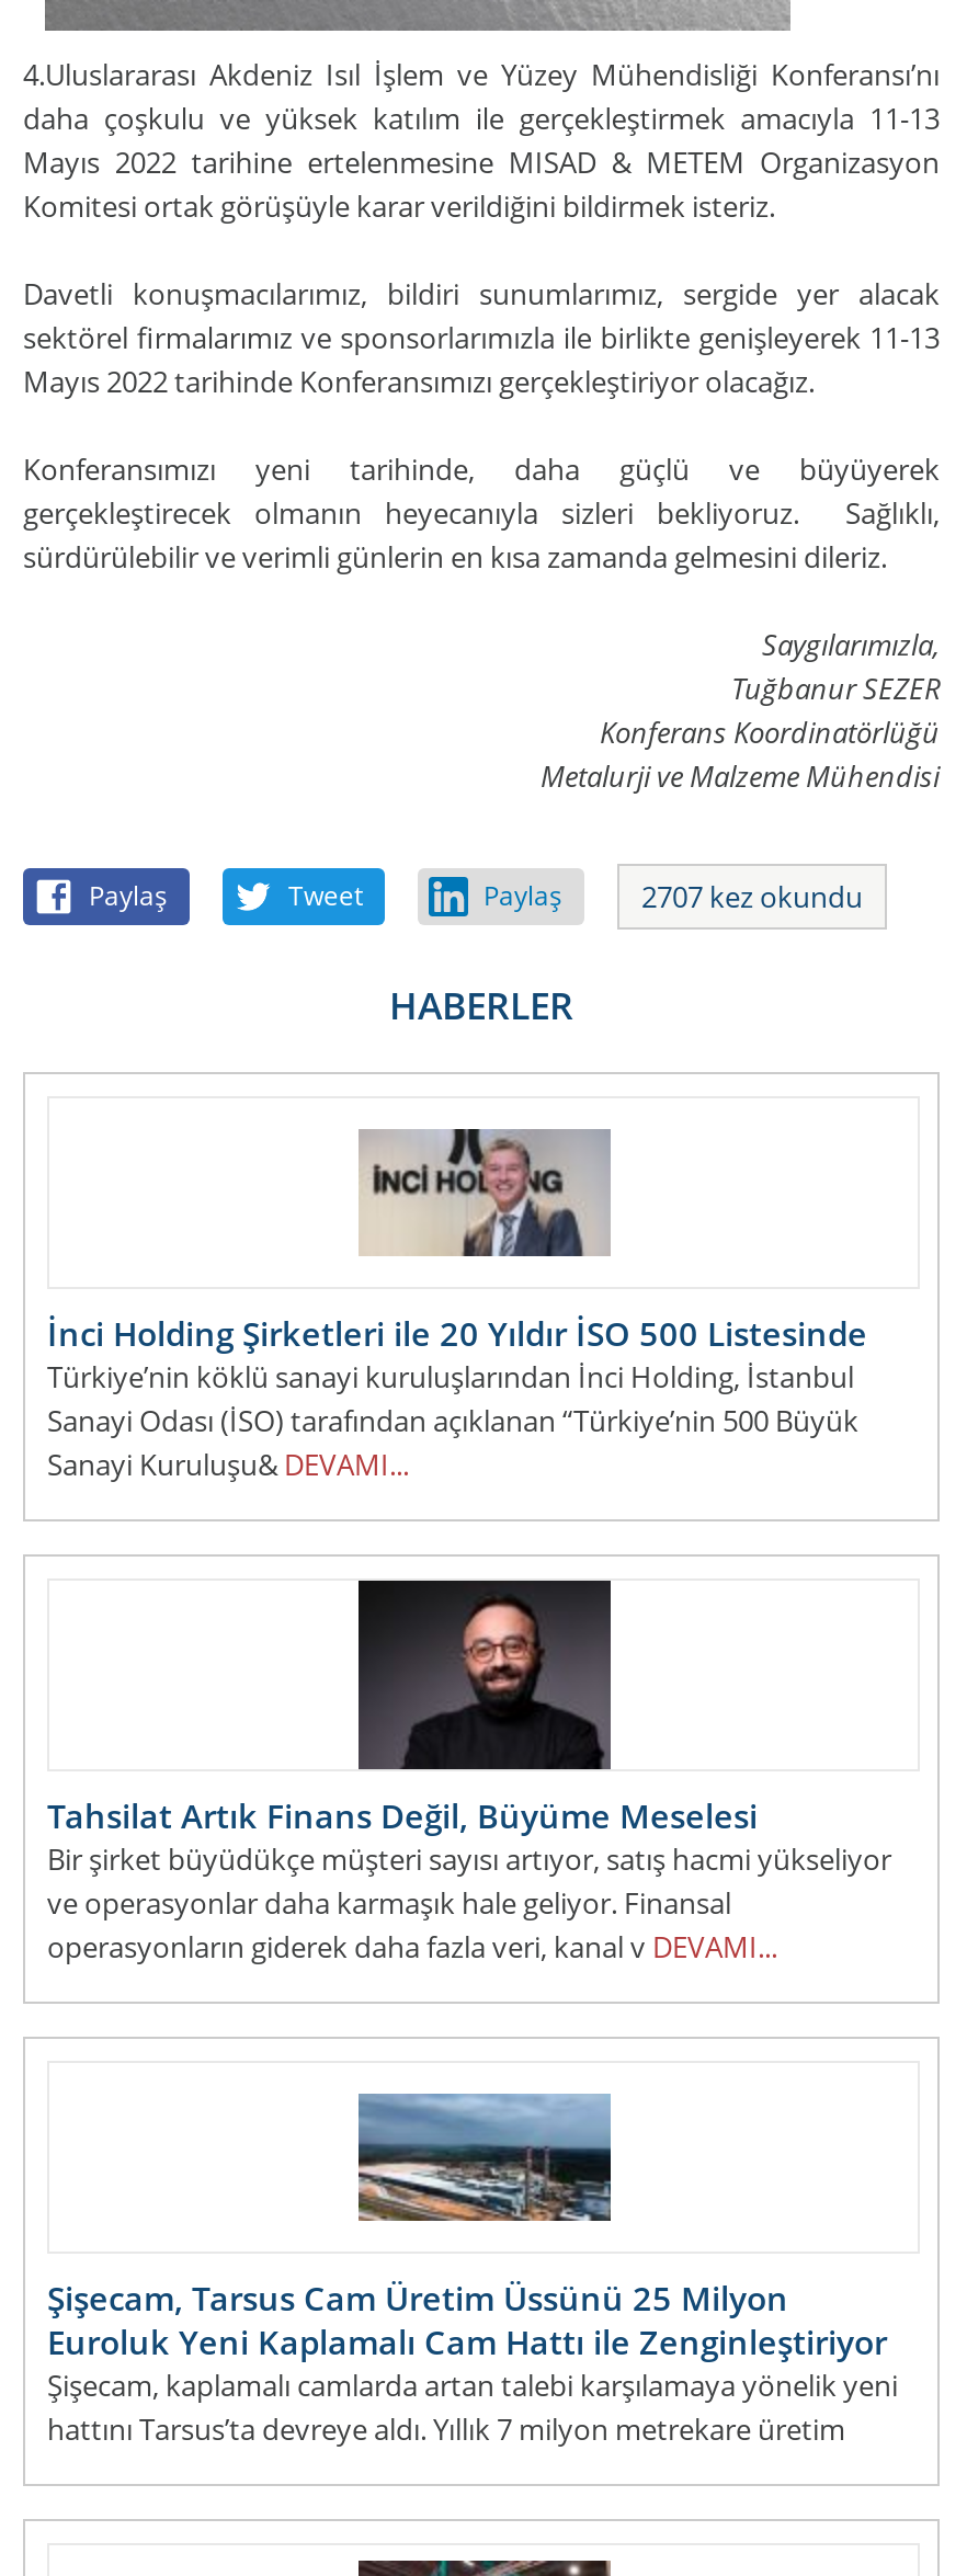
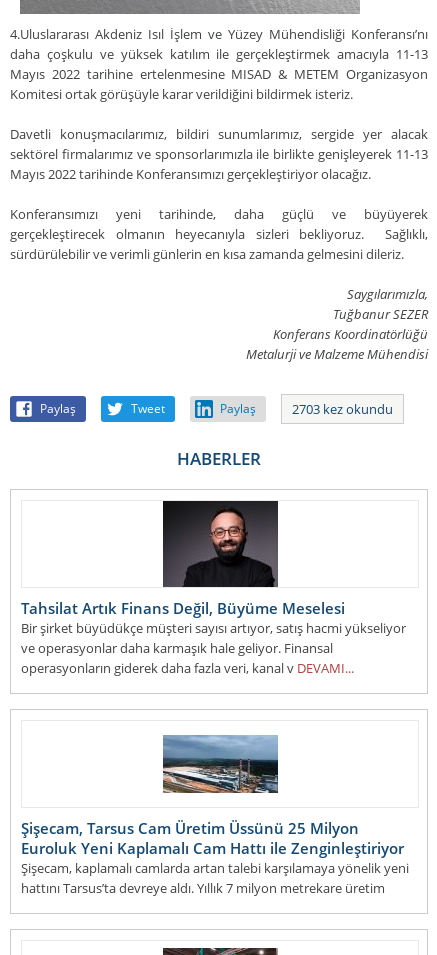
- 2707 kez okundu
+ 2703 kez okundu

- [image]
- İnci Holding Şirketleri ile 20 Yıldır İSO 500 Listesinde
- Türkiye’nin köklü sanayi kuruluşlarından İnci Holding, İstanbul
- Sanayi Odası (İSO) tarafından açıklanan “Türkiye’nin 500 Büyük
- Sanayi Kuruluşu& DEVAMI...
